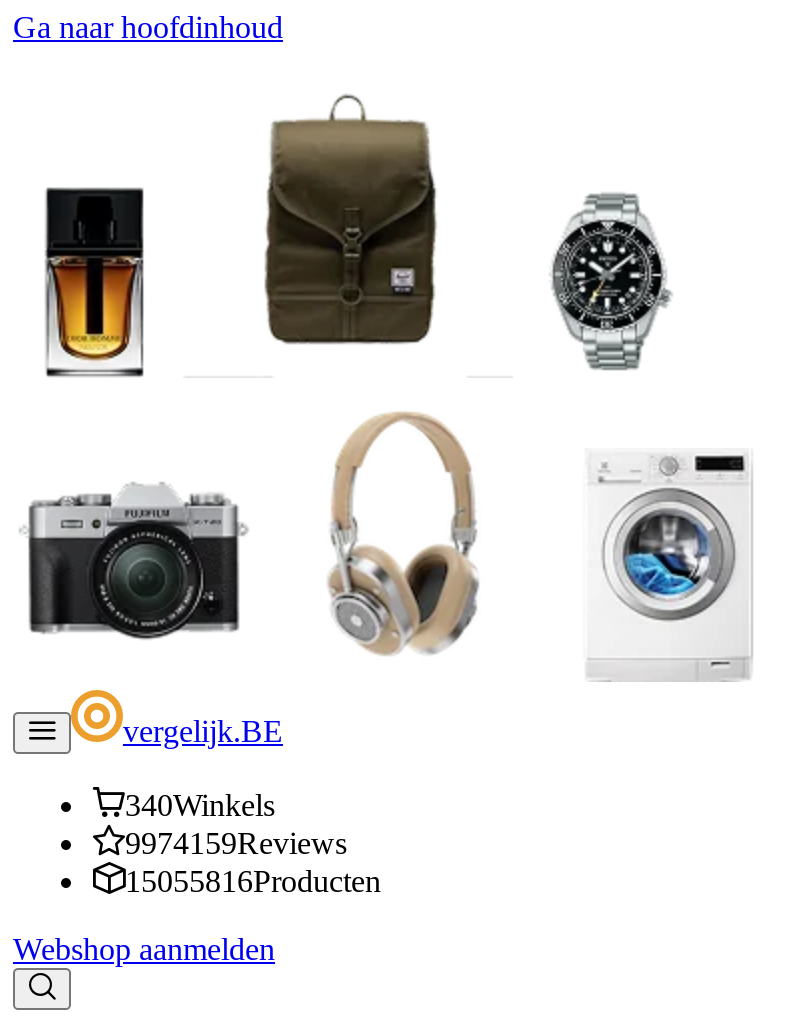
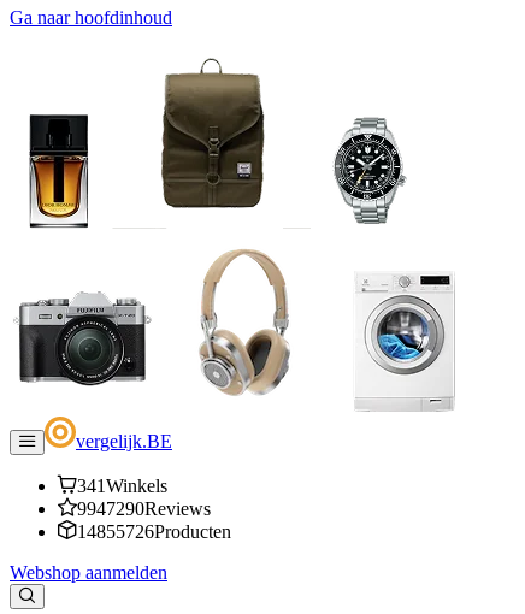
- 340Winkels
+ 341Winkels

- 9974159Reviews
+ 9947290Reviews

- 15055816Producten
+ 14855726Producten
